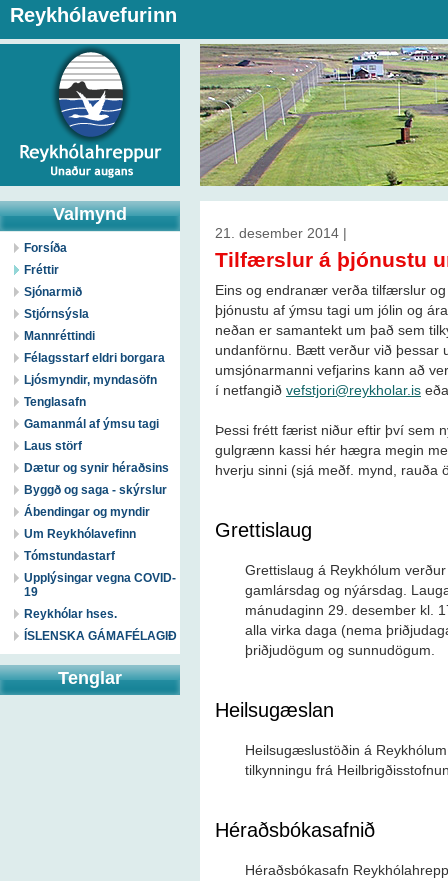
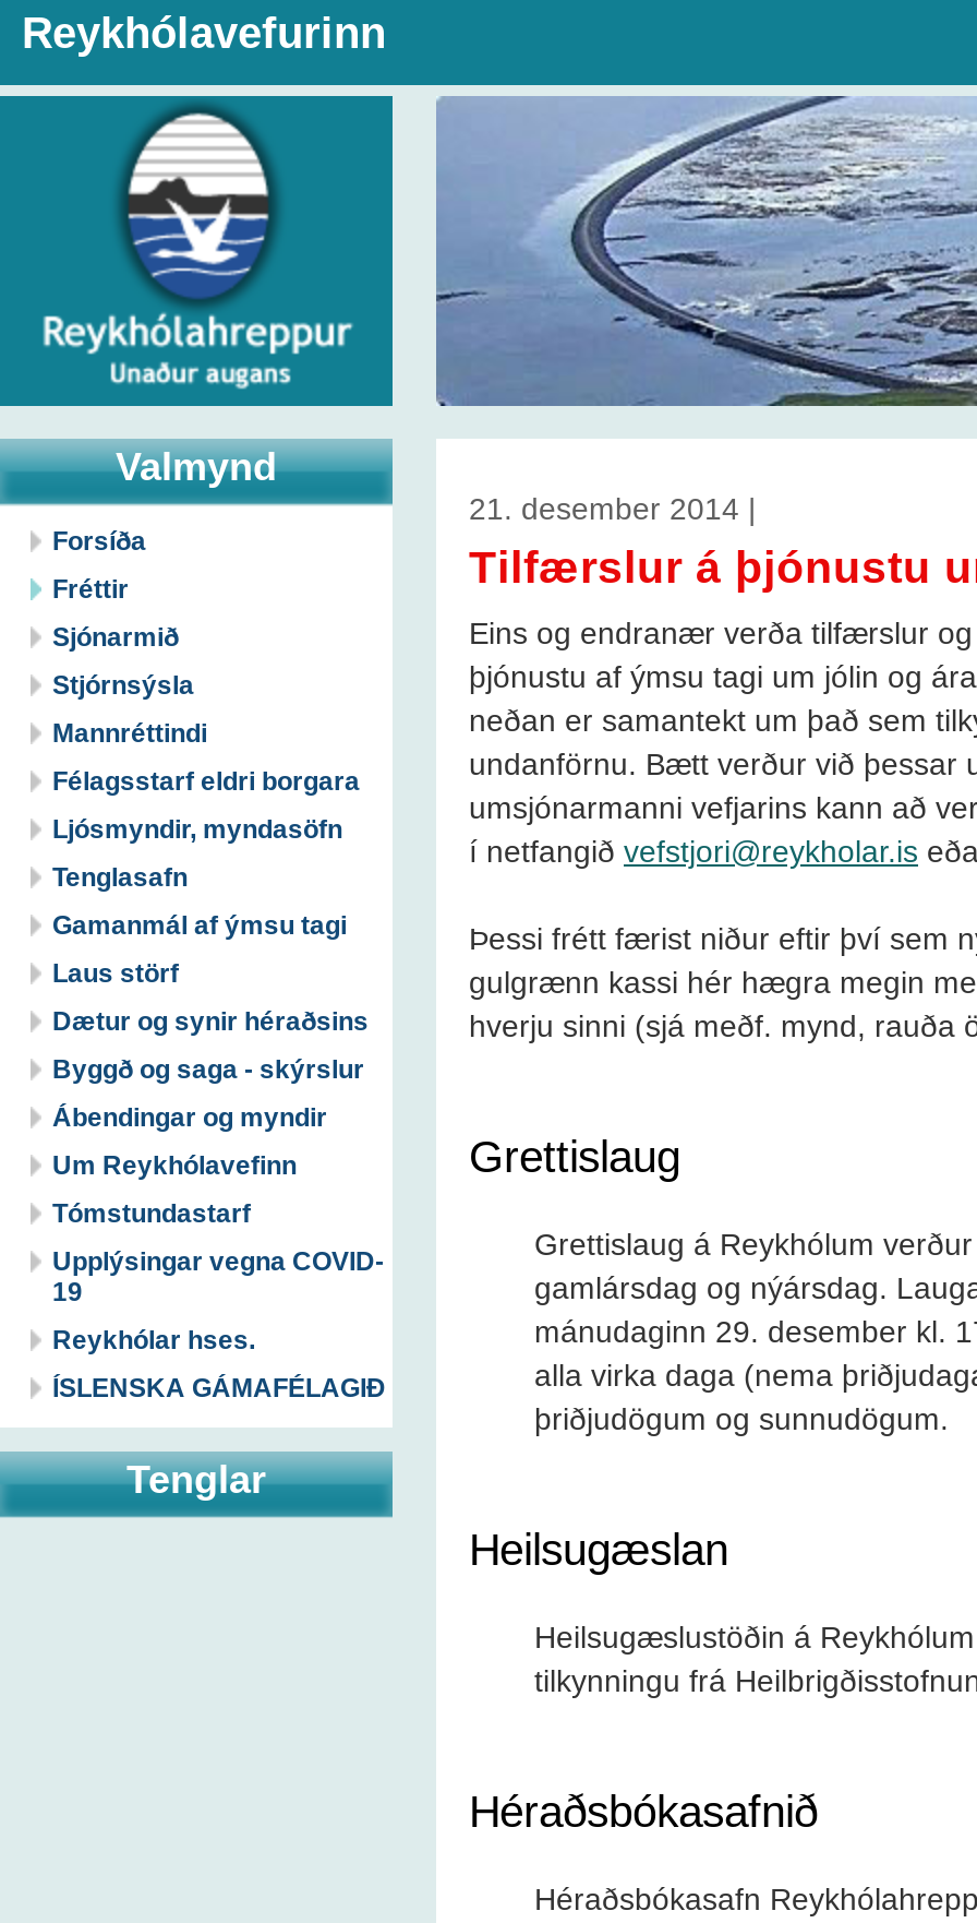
- [image]
+ [image]
